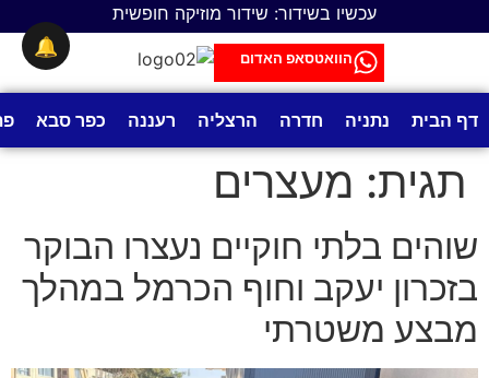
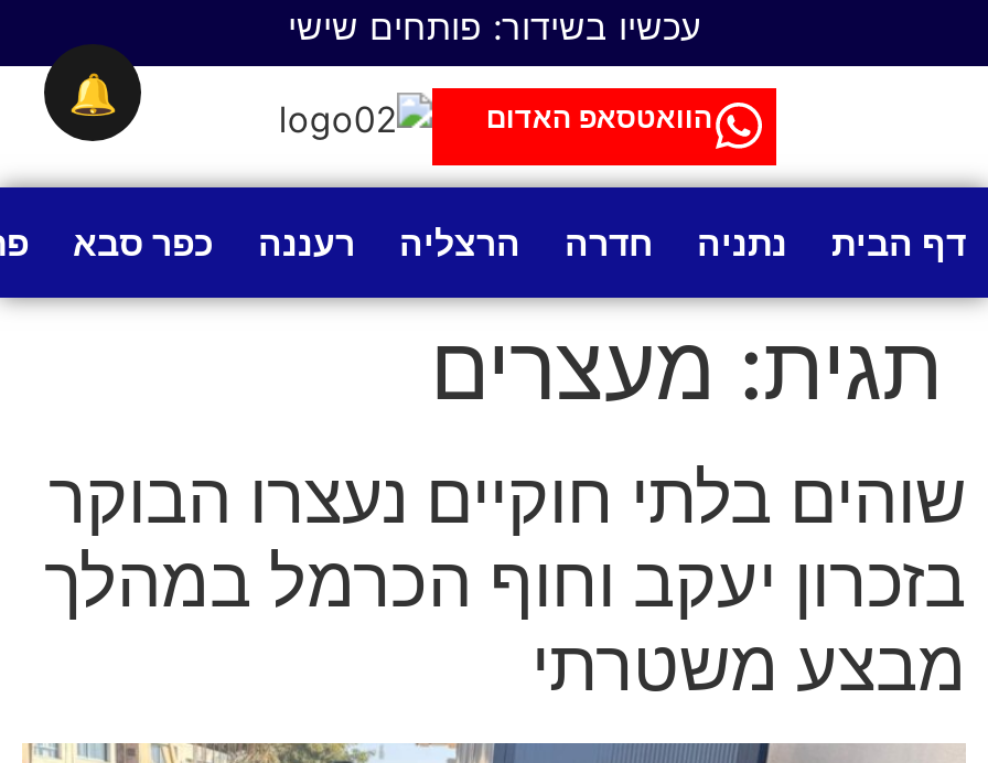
- עכשיו בשידור: שידור מוזיקה חופשית
+ עכשיו בשידור: פותחים שישי
